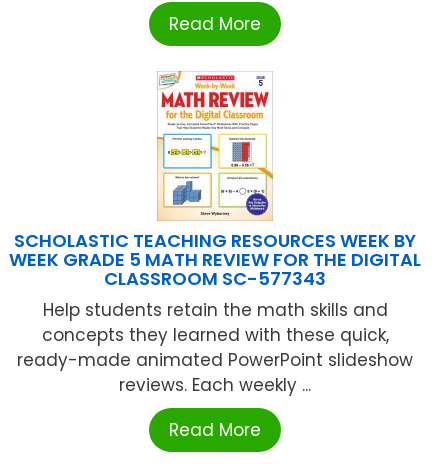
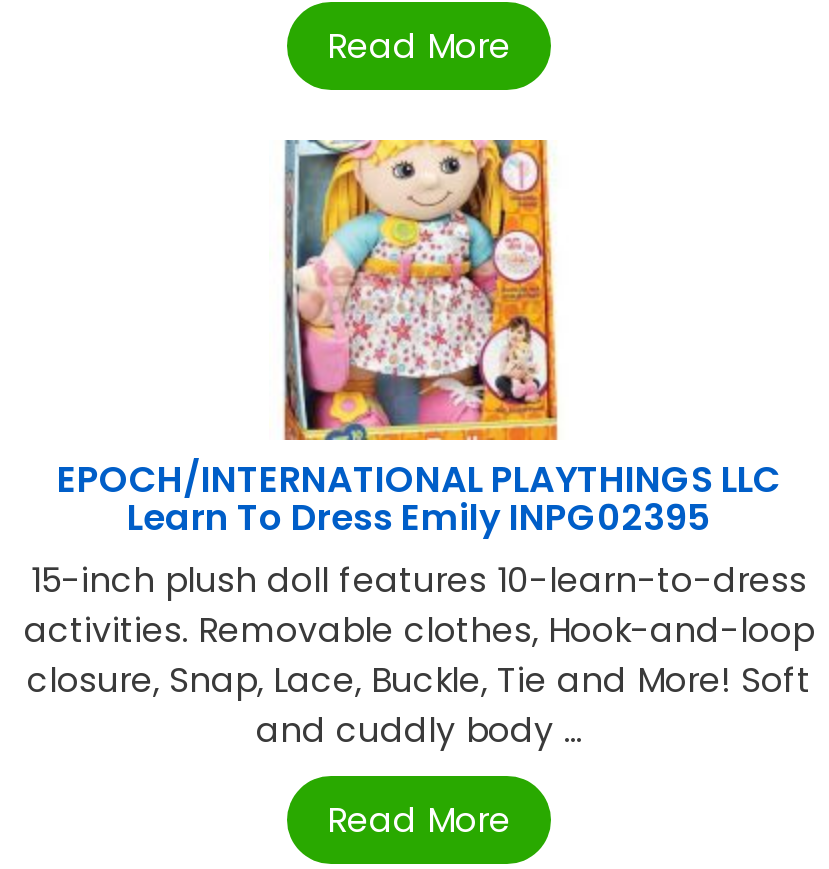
- [image]
- SCHOLASTIC TEACHING RESOURCES WEEK BY
- WEEK GRADE 5 MATH REVIEW FOR THE DIGITAL
- CLASSROOM SC-577343
- Help students retain the math skills and
- concepts they learned with these quick,
- ready-made animated PowerPoint slideshow
- reviews. Each weekly ...
+ [image]
+ EPOCH/INTERNATIONAL PLAYTHINGS LLC
+ Learn To Dress Emily INPG02395
+ 15-inch plush doll features 10-learn-to-dress
+ activities. Removable clothes, Hook-and-loop
+ closure, Snap, Lace, Buckle, Tie and More! Soft
+ and cuddly body ...
